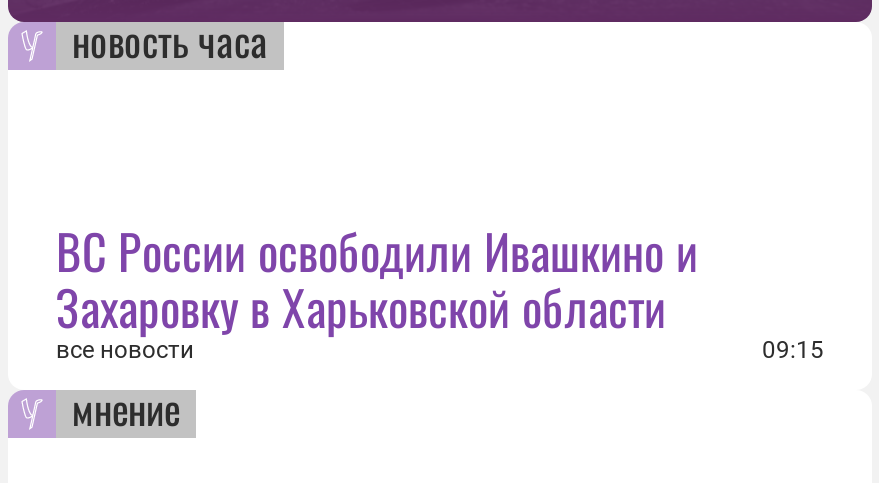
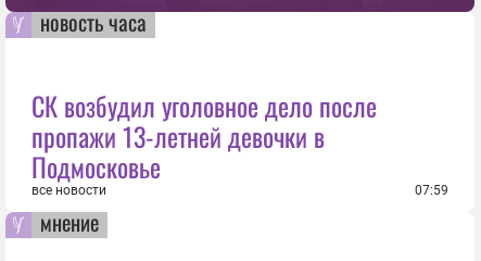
- ВС России освободили Ивашкино и
- Захаровку в Харьковской области
+ СК возбудил уголовное дело после
+ пропажи 13-летней девочки в
+ Подмосковье

- 09:15
+ 07:59
